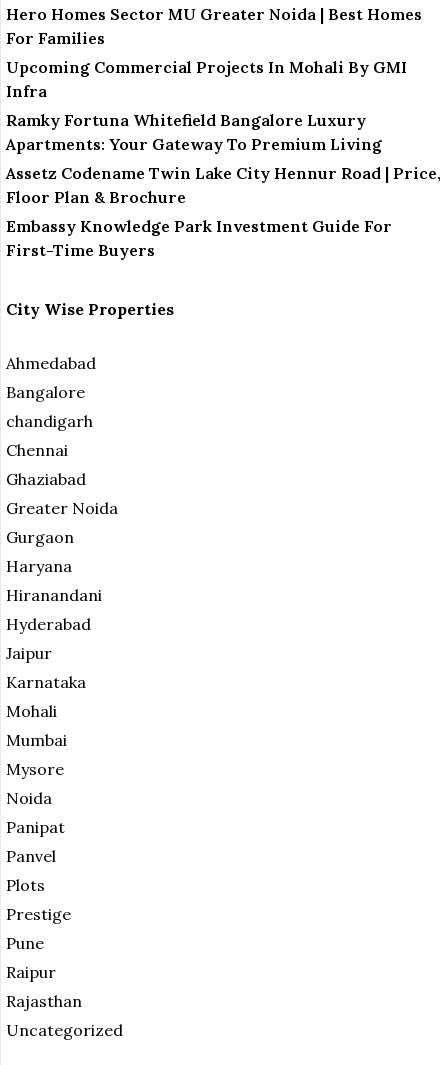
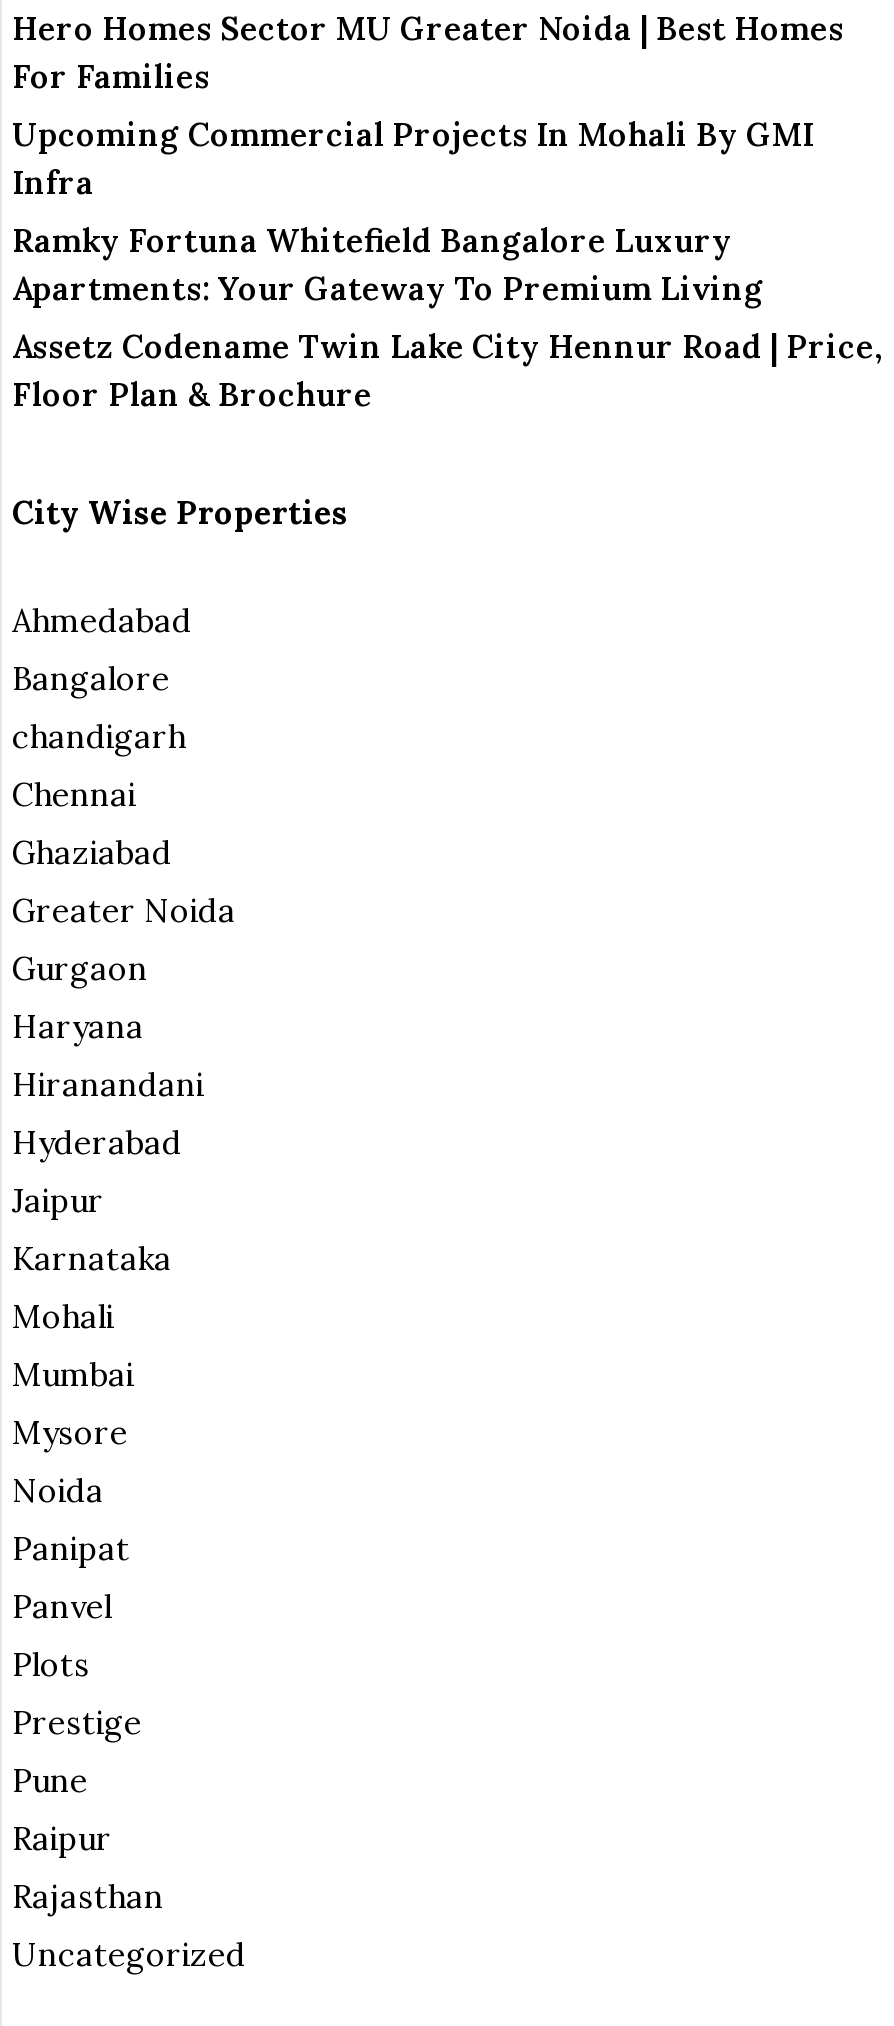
- Embassy Knowledge Park Investment Guide For
- First-Time Buyers
